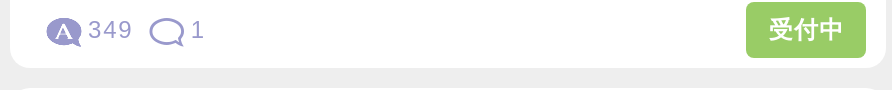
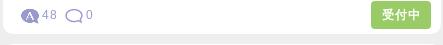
- 349
- 1
+ 48
+ 0
